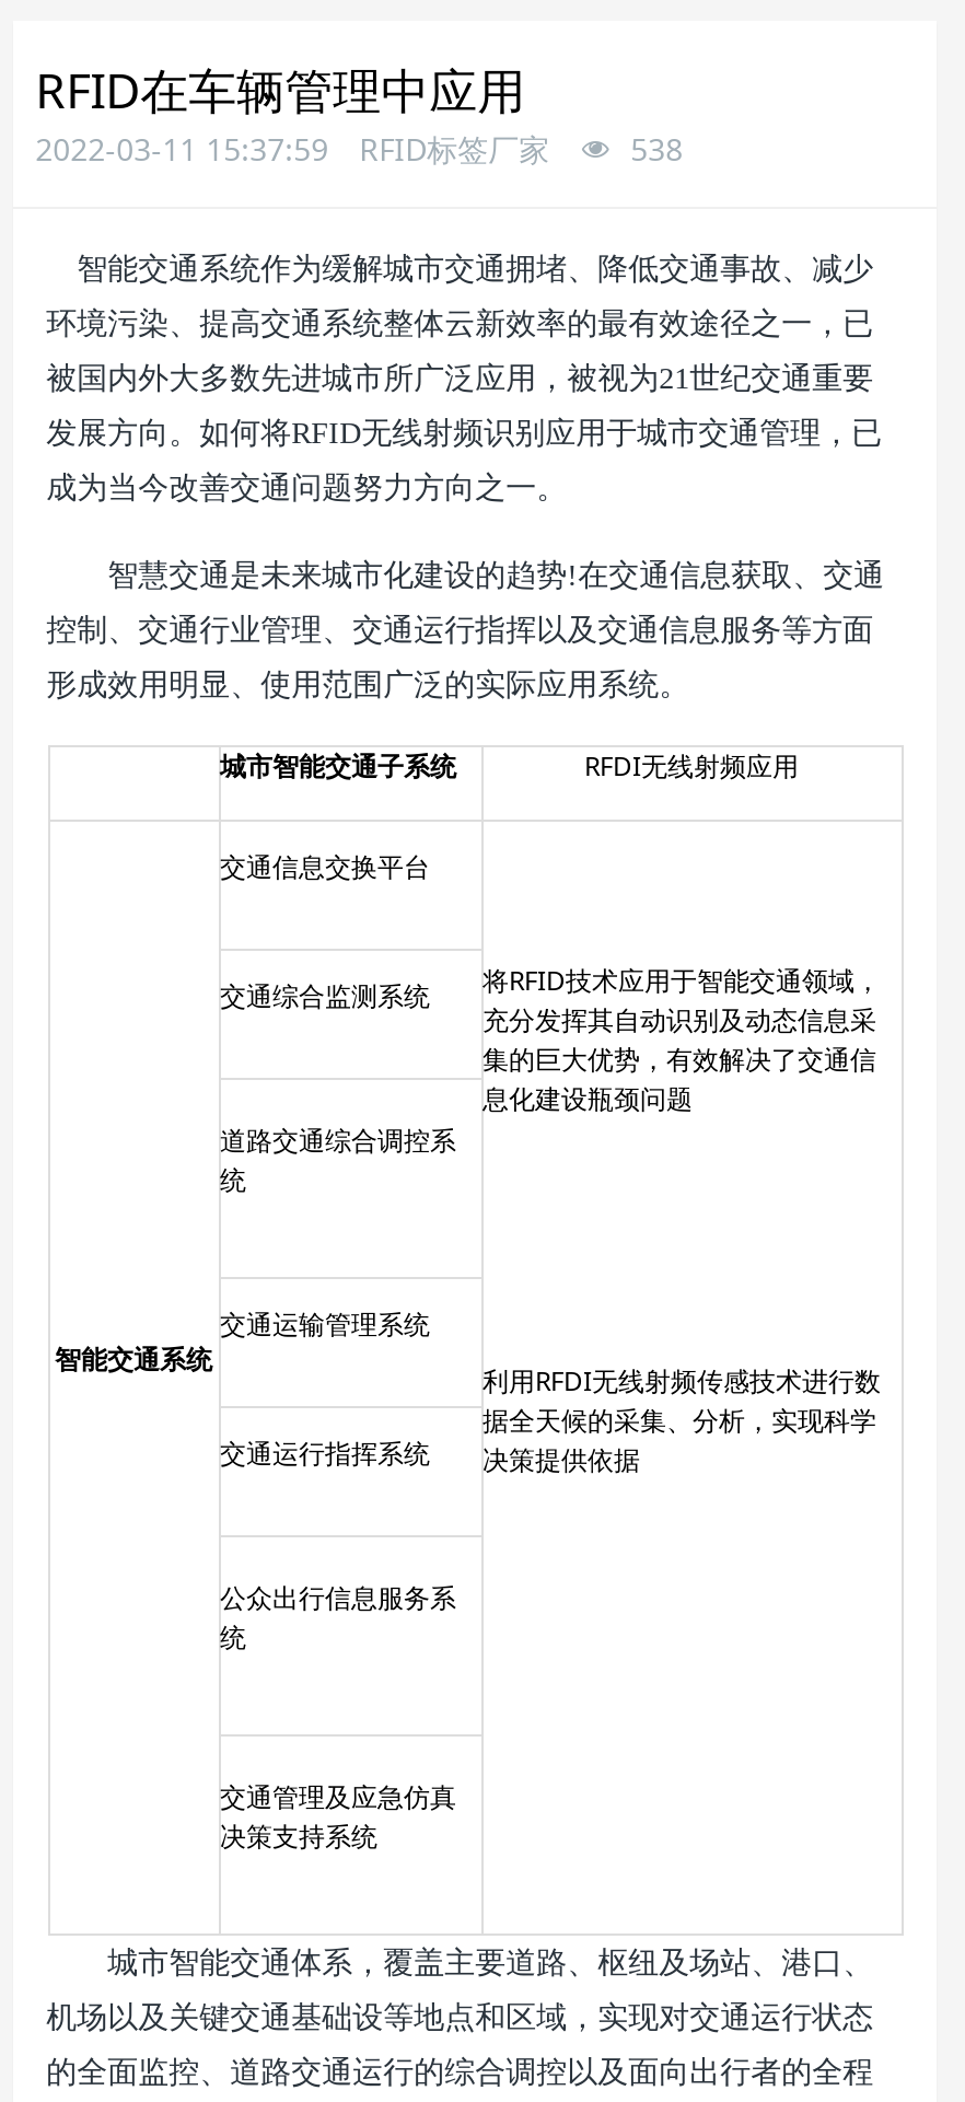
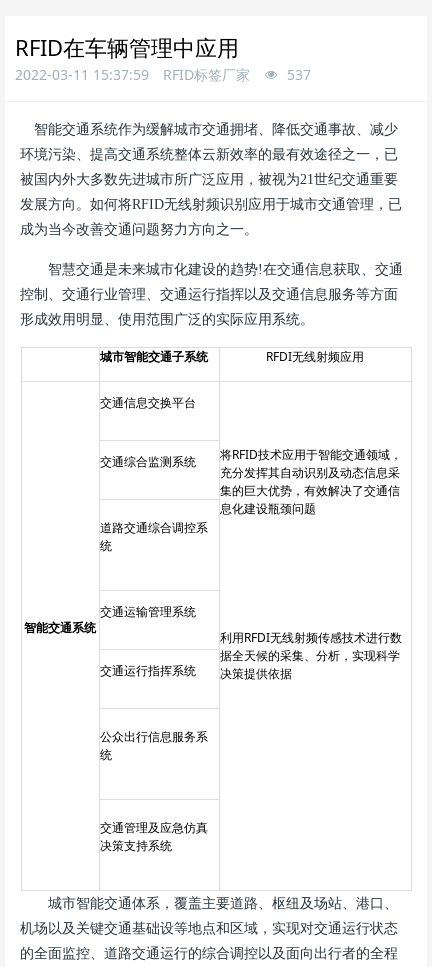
- 2022-03-11 15:37:59 RFID标签厂家 538
+ 2022-03-11 15:37:59 RFID标签厂家 537
